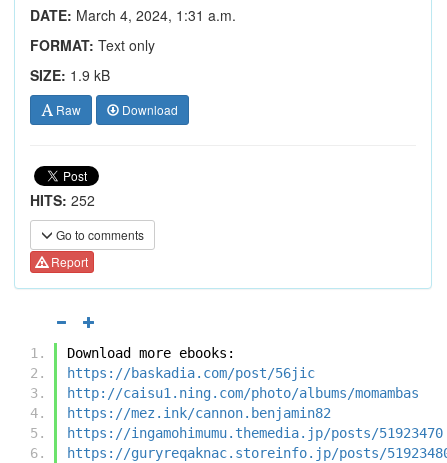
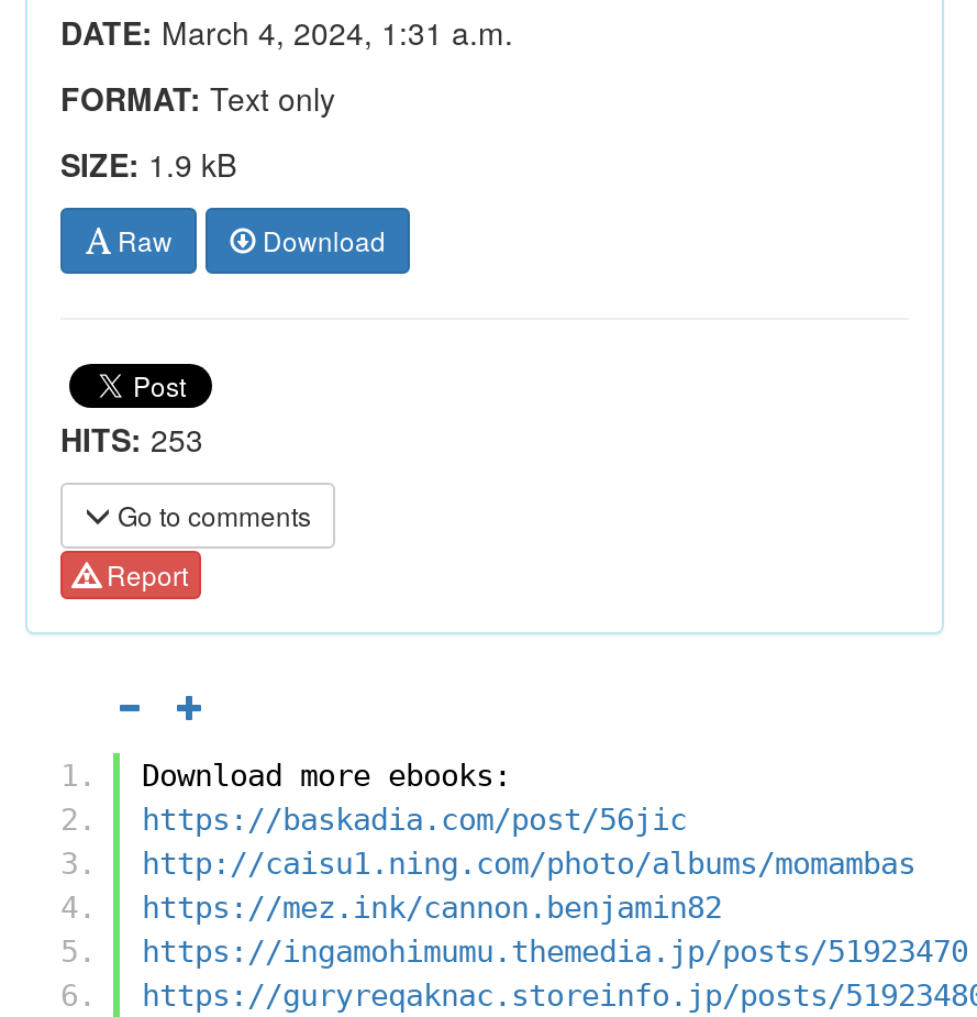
- HITS: 252
+ HITS: 253
